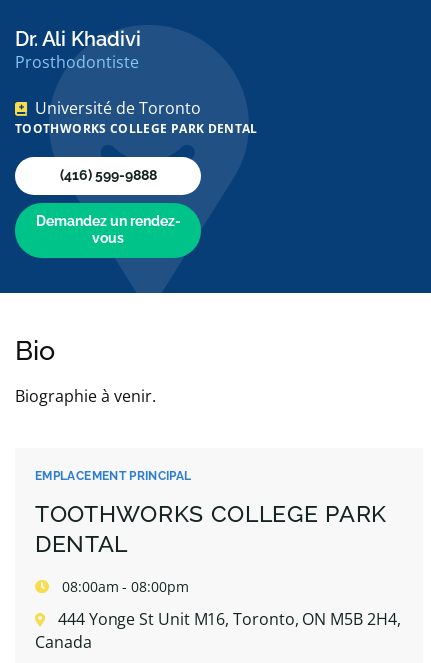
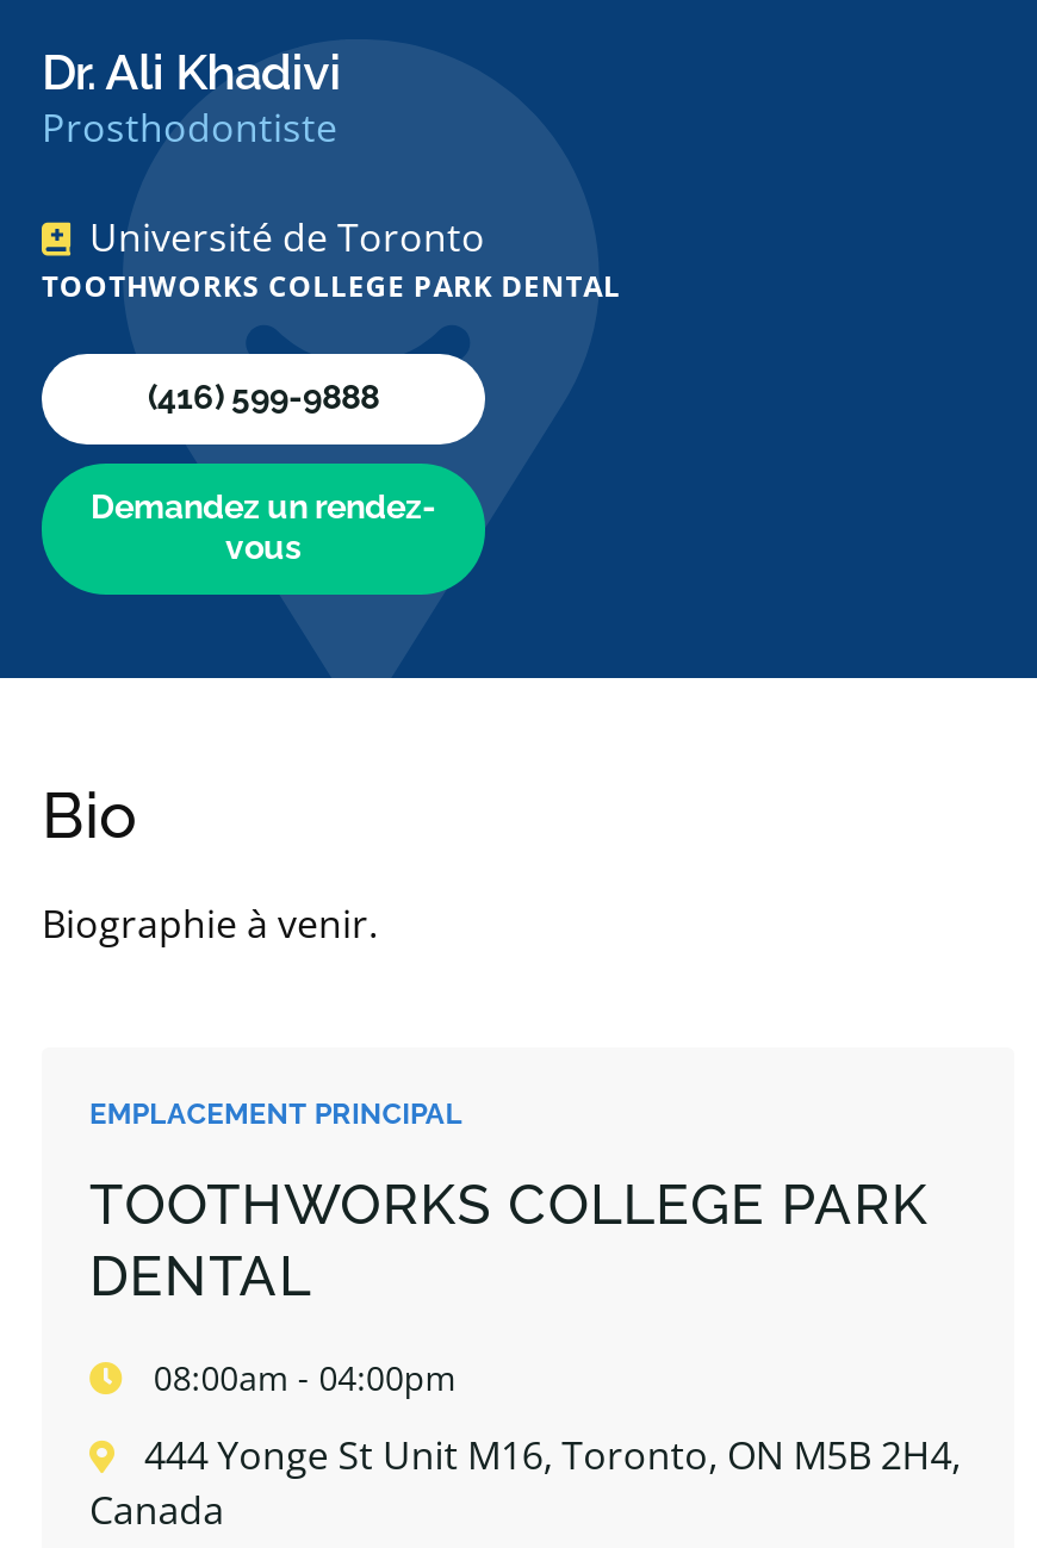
- 08:00am - 08:00pm
+ 08:00am - 04:00pm
